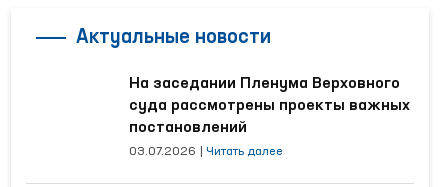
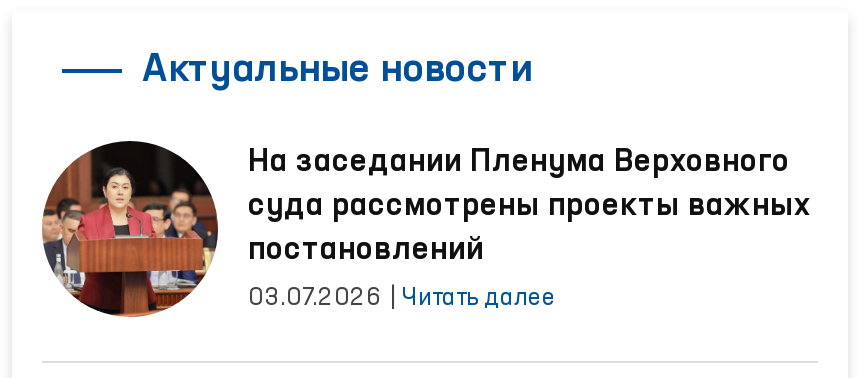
+ [image]
